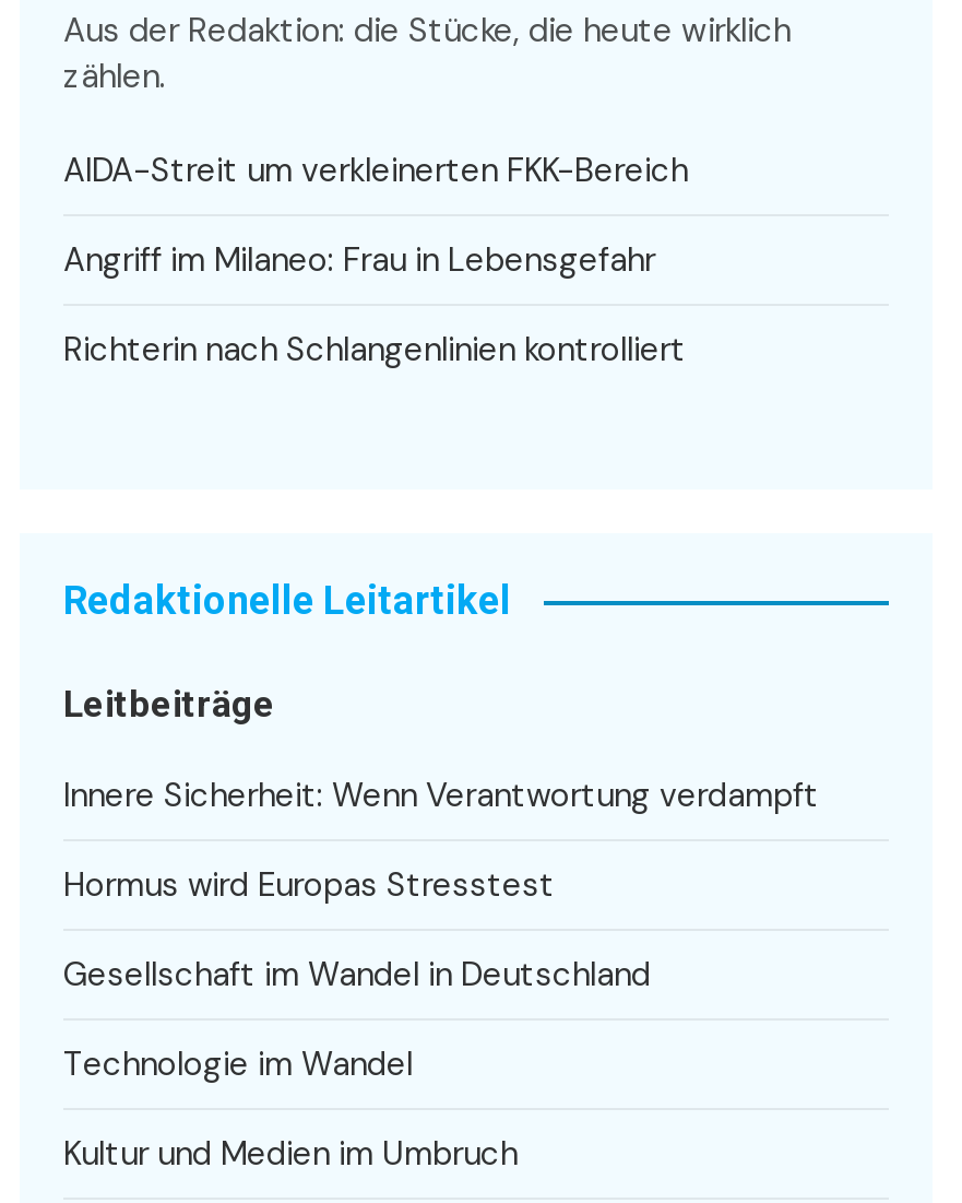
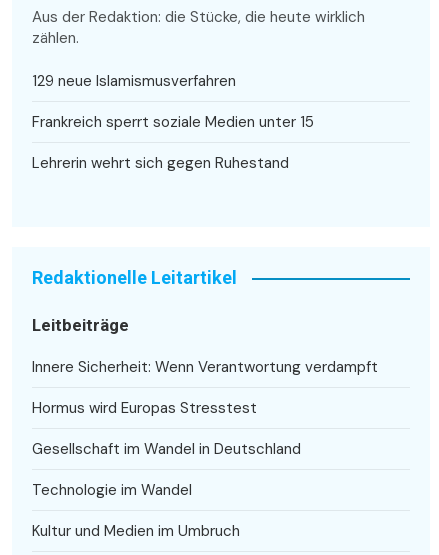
- AIDA-Streit um verkleinerten FKK-Bereich
+ 129 neue Islamismusverfahren

- Angriff im Milaneo: Frau in Lebensgefahr
+ Frankreich sperrt soziale Medien unter 15

- Richterin nach Schlangenlinien kontrolliert
+ Lehrerin wehrt sich gegen Ruhestand
